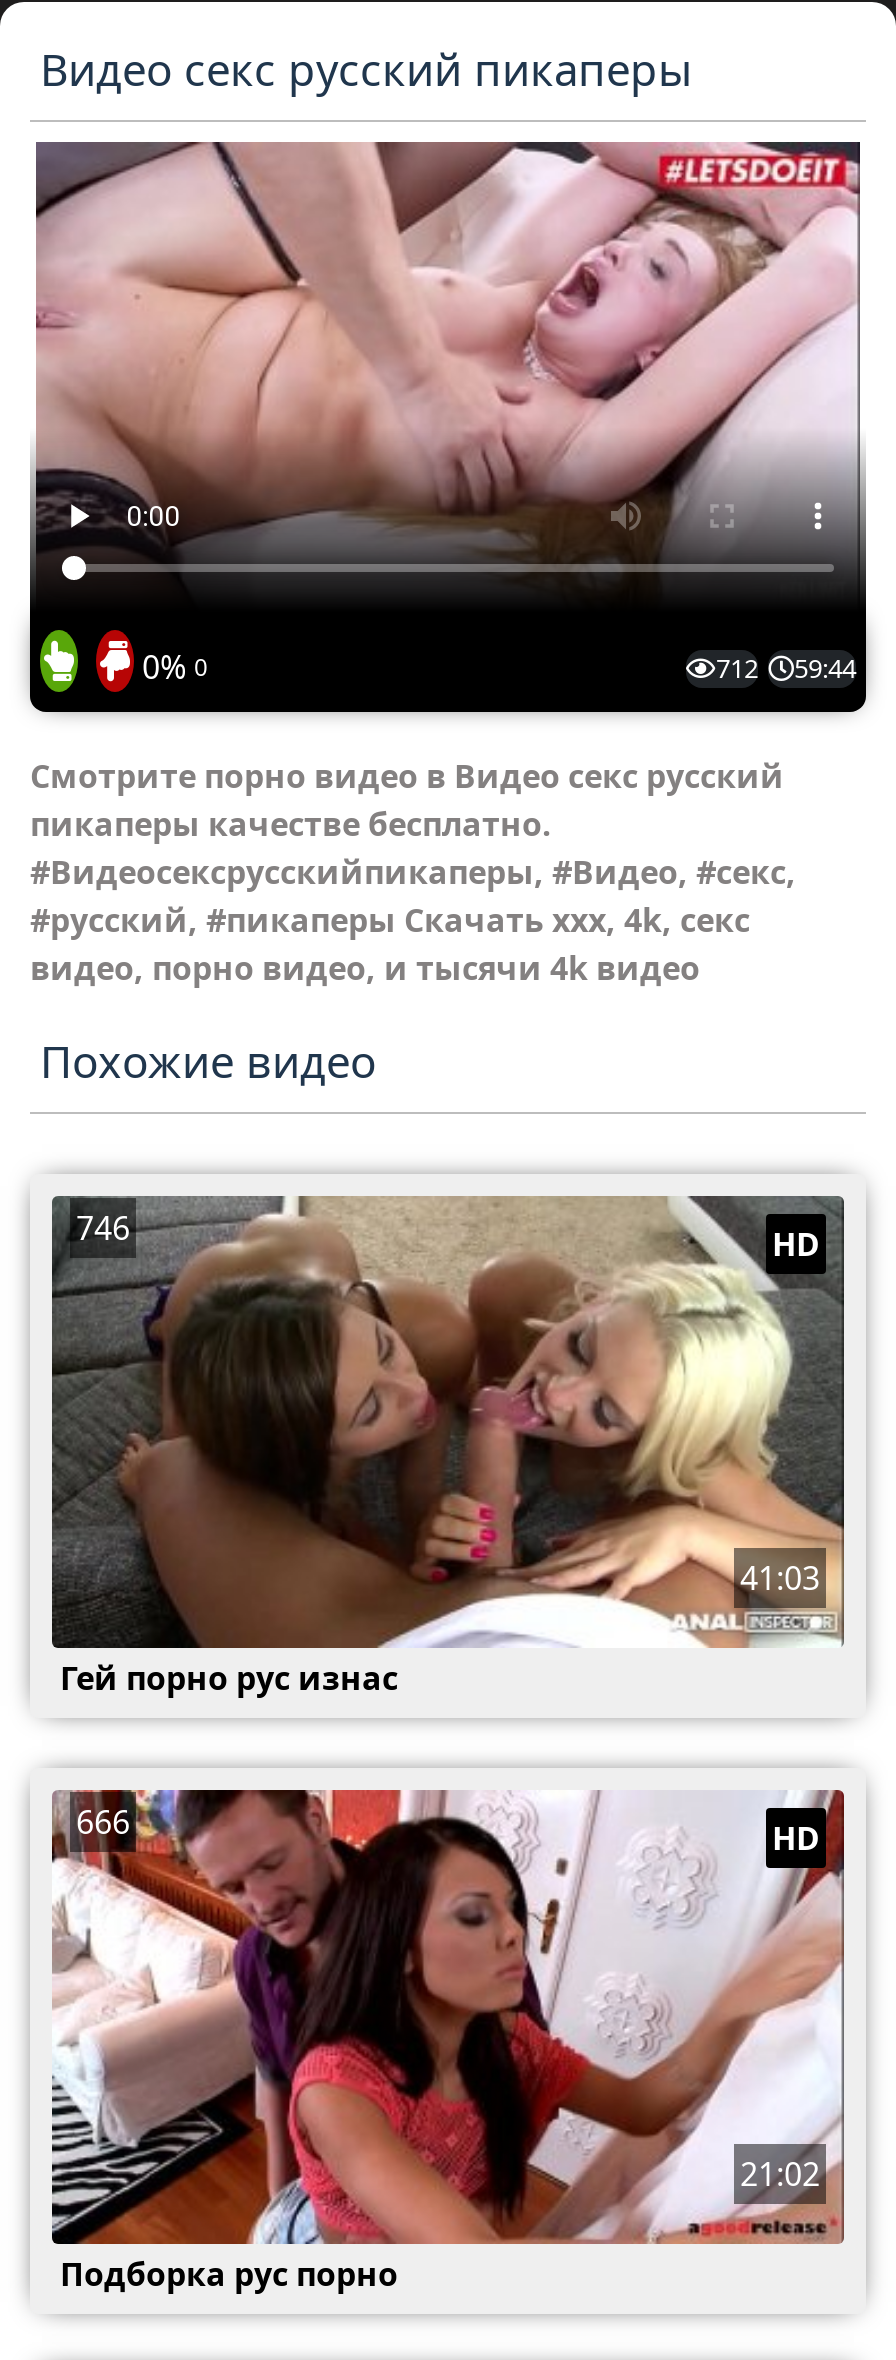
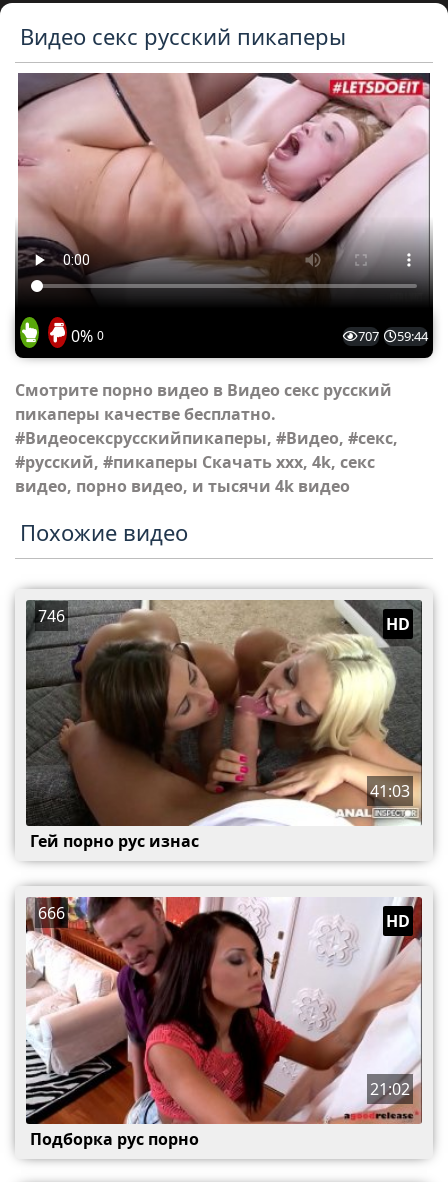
- 712 59:44
+ 707 59:44
